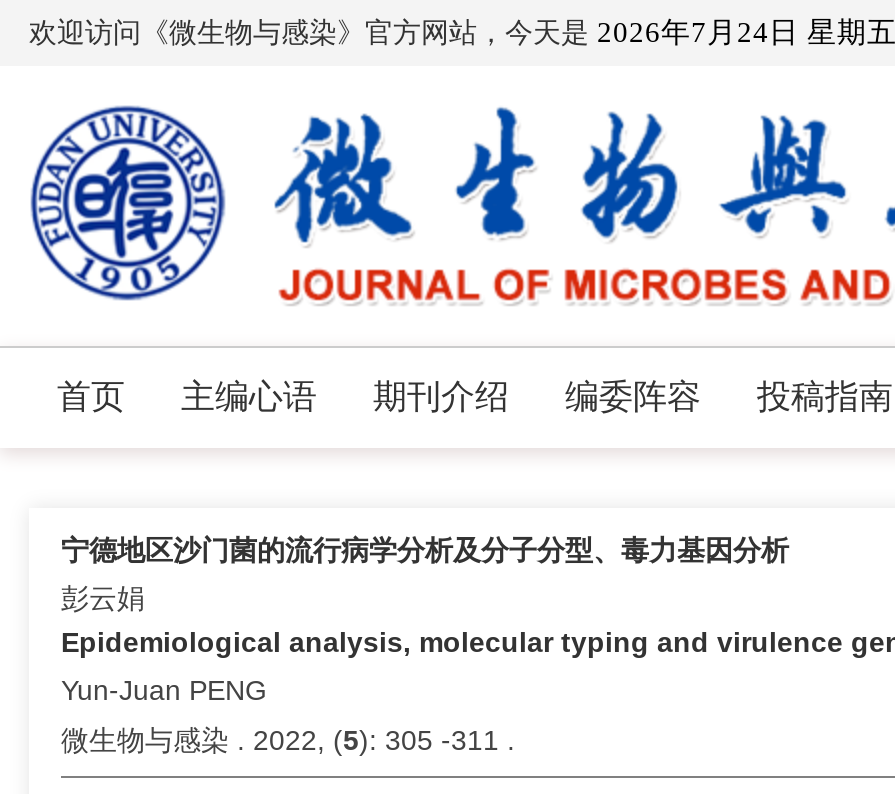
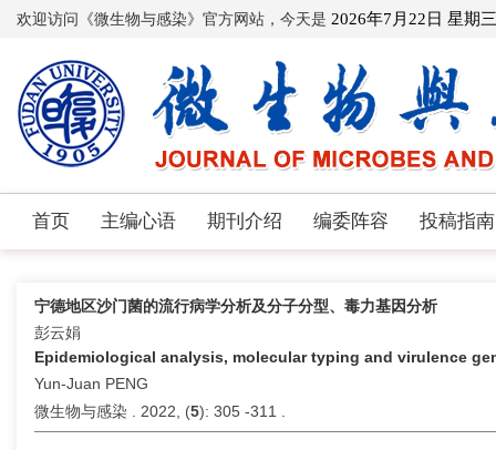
- 欢迎访问《微生物与感染》官方网站，今天是2026年7月24日 星期五
+ 欢迎访问《微生物与感染》官方网站，今天是2026年7月22日 星期三
